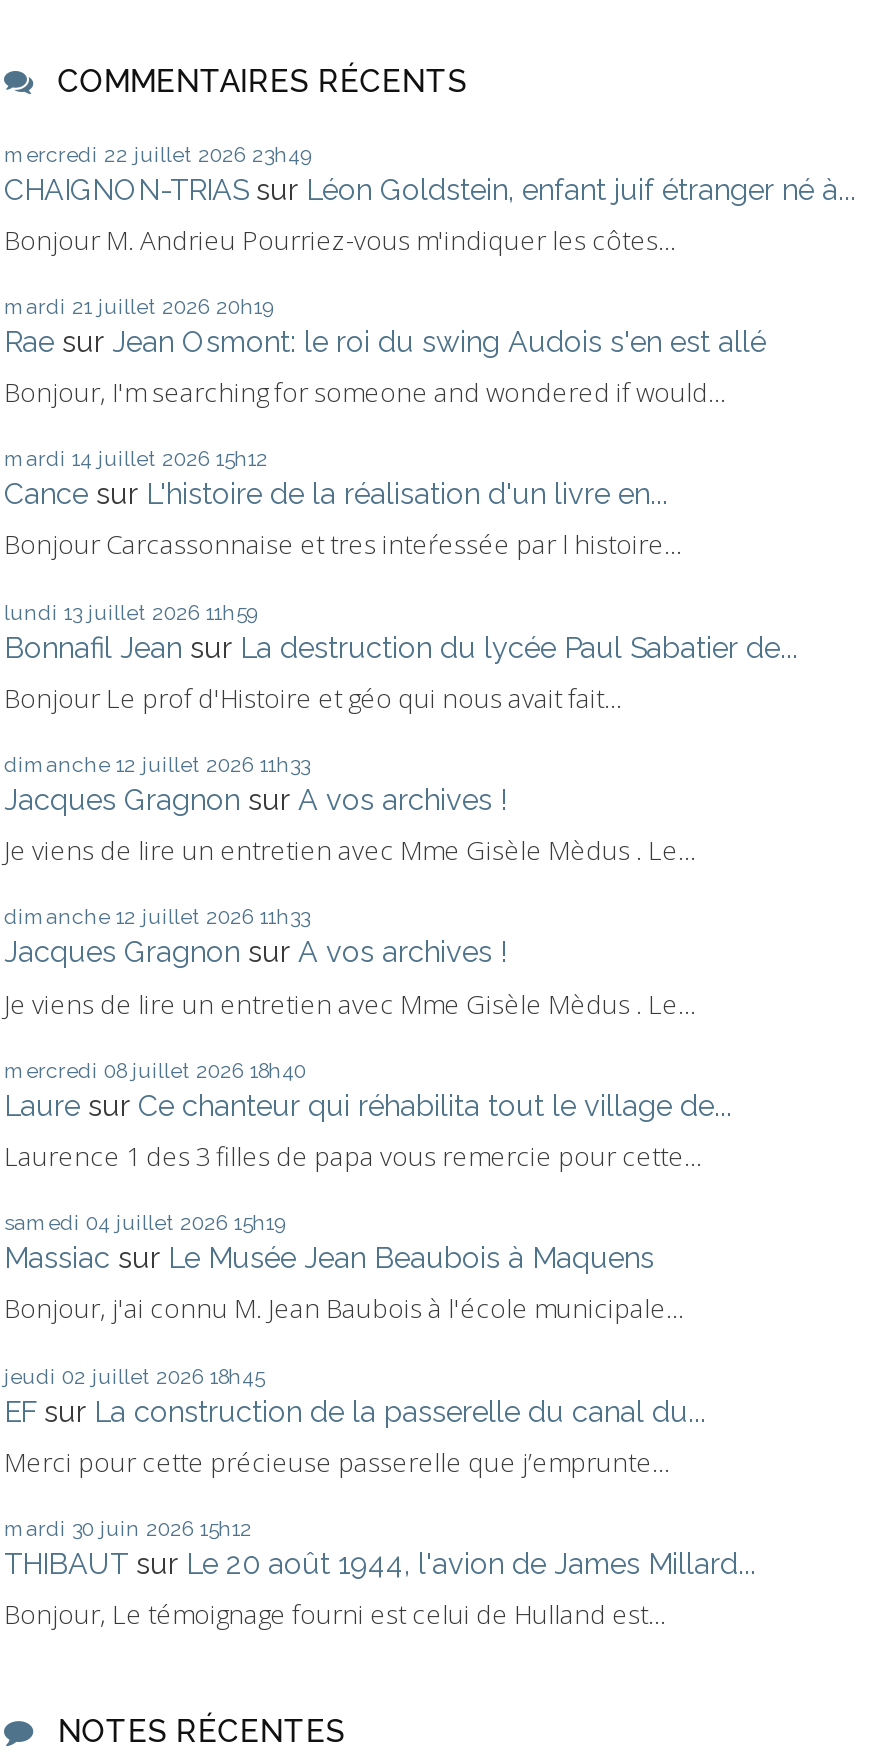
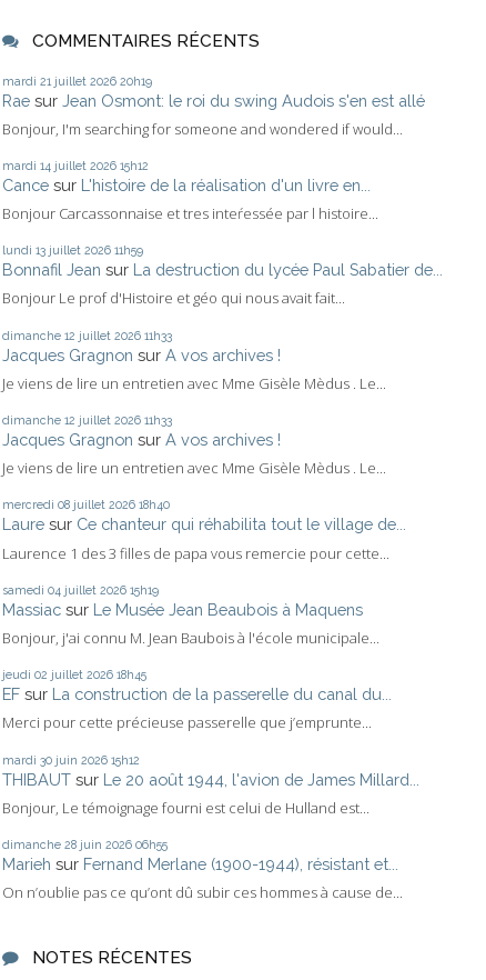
- mercredi 22 juillet 2026 23h49
- CHAIGNON-TRIAS sur Léon Goldstein, enfant juif étranger né à...
- Bonjour M. Andrieu Pourriez-vous m'indiquer les côtes...

moved up: mardi 21 juillet 2026 20h19 | Rae sur Jean Osmont: le roi du swing Audois s'en est allé | Bonjour, I'm searching for someone and wondered if would... | ... | THIBAUT sur Le 20 août 1944, l'avion de James Millard... | Bonjour, Le témoignage fourni est celui de Hulland est...

+ dimanche 28 juin 2026 06h55
+ Marieh sur Fernand Merlane (1900-1944), résistant et...
+ On n’oublie pas ce qu’ont dû subir ces hommes à cause de...
